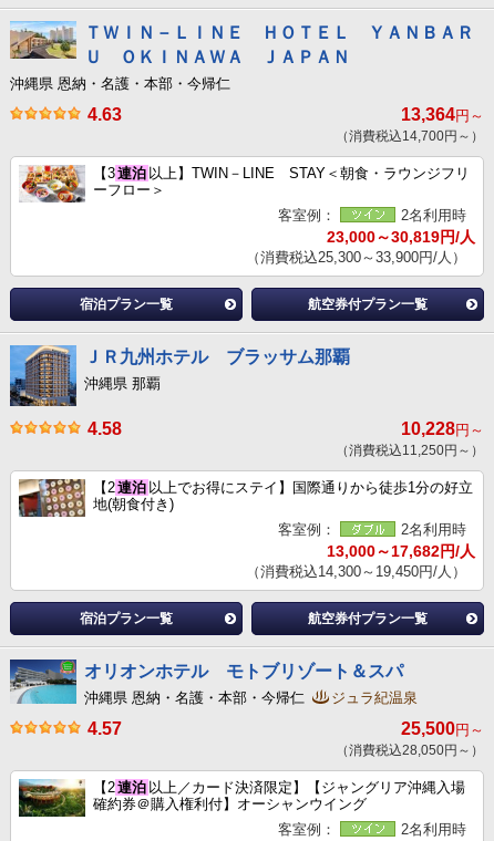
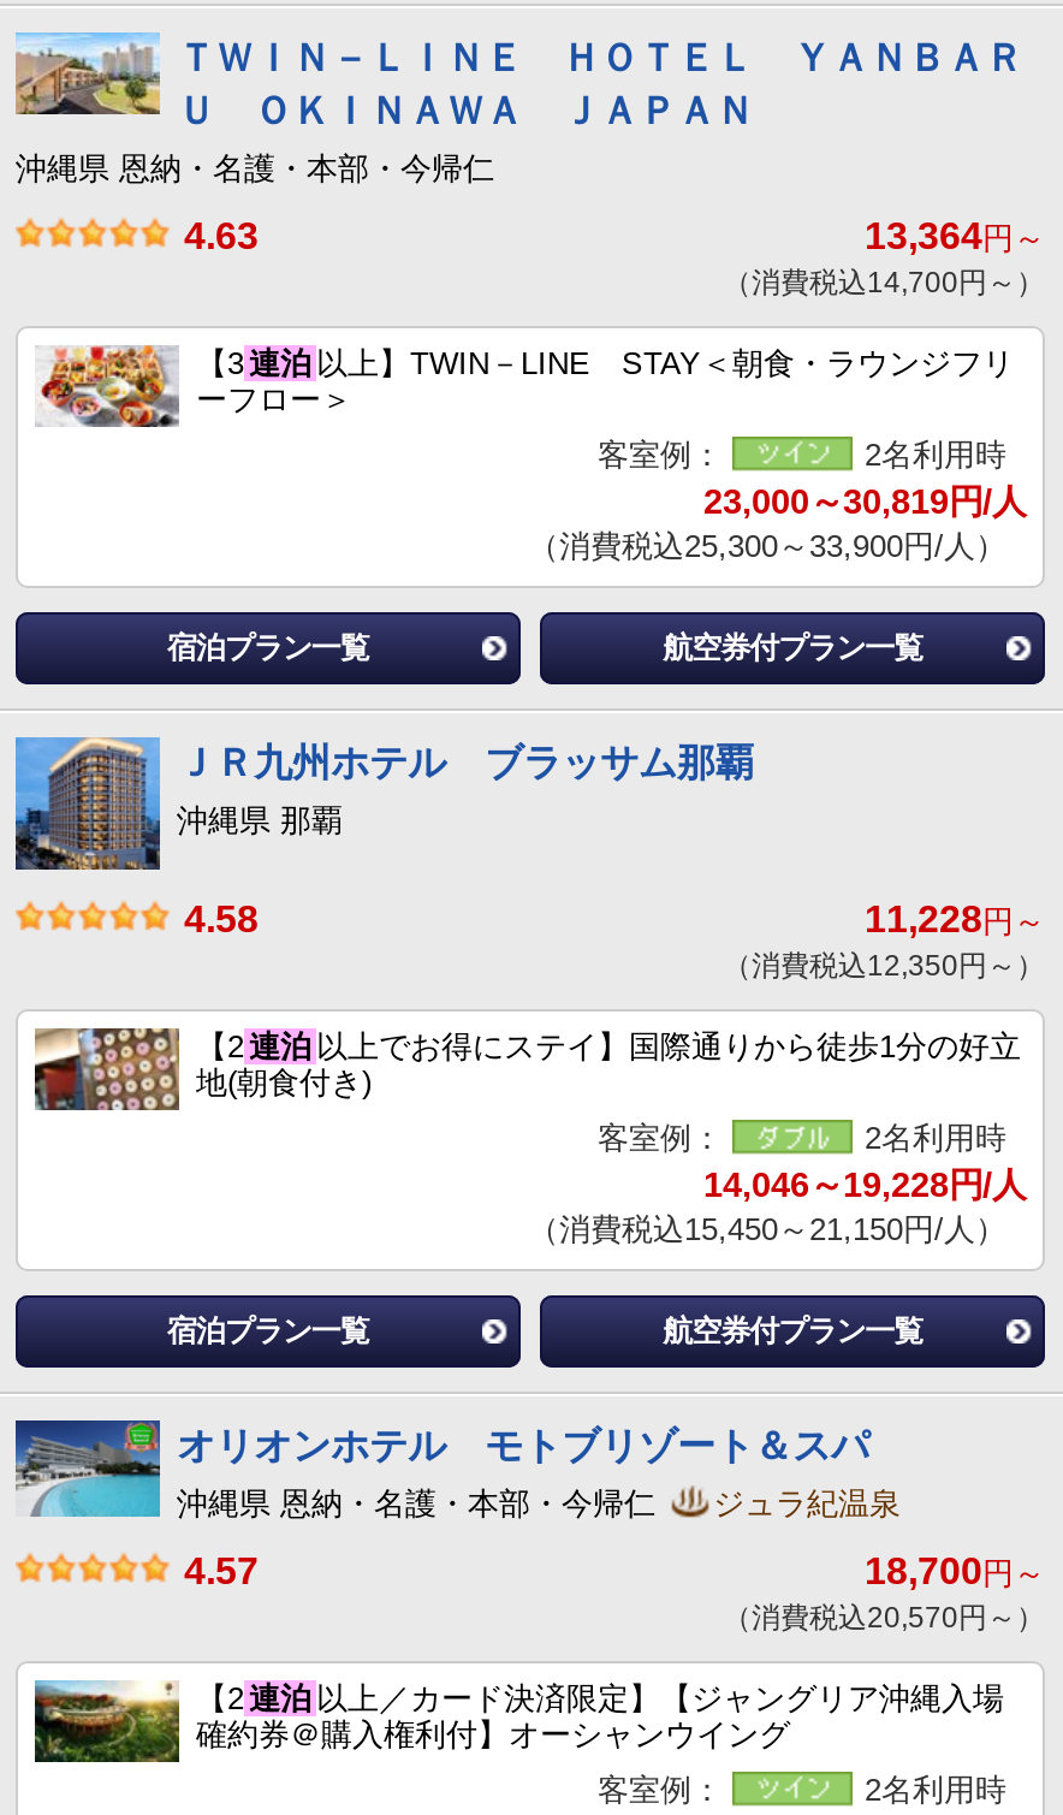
- 10,228円～
+ 11,228円～

- （消費税込11,250円～）
+ （消費税込12,350円～）

- 13,000～17,682円/人
+ 14,046～19,228円/人

- （消費税込14,300～19,450円/人）
+ （消費税込15,450～21,150円/人）

- 25,500円～
+ 18,700円～

- （消費税込28,050円～）
+ （消費税込20,570円～）
